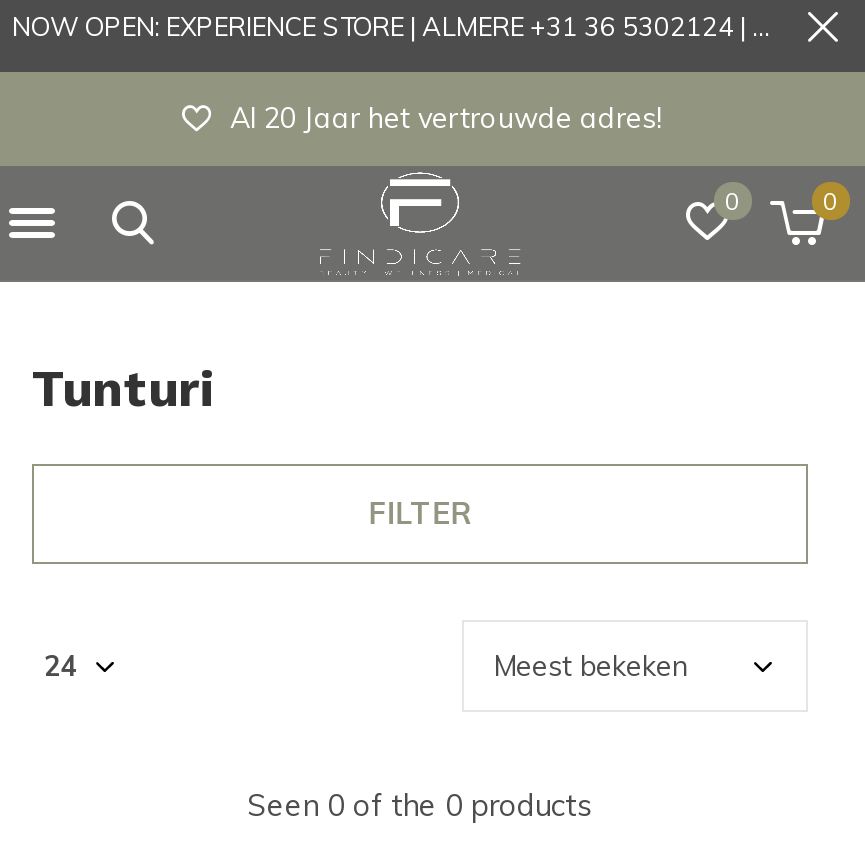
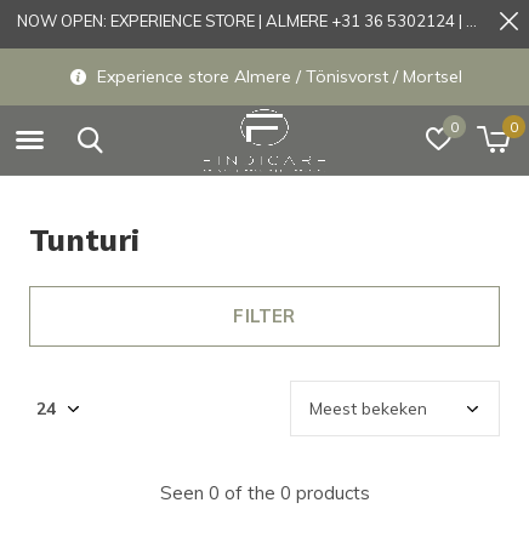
- Al 20 Jaar het vertrouwde adres!
+ Experience store Almere / Tönisvorst / Mortsel
